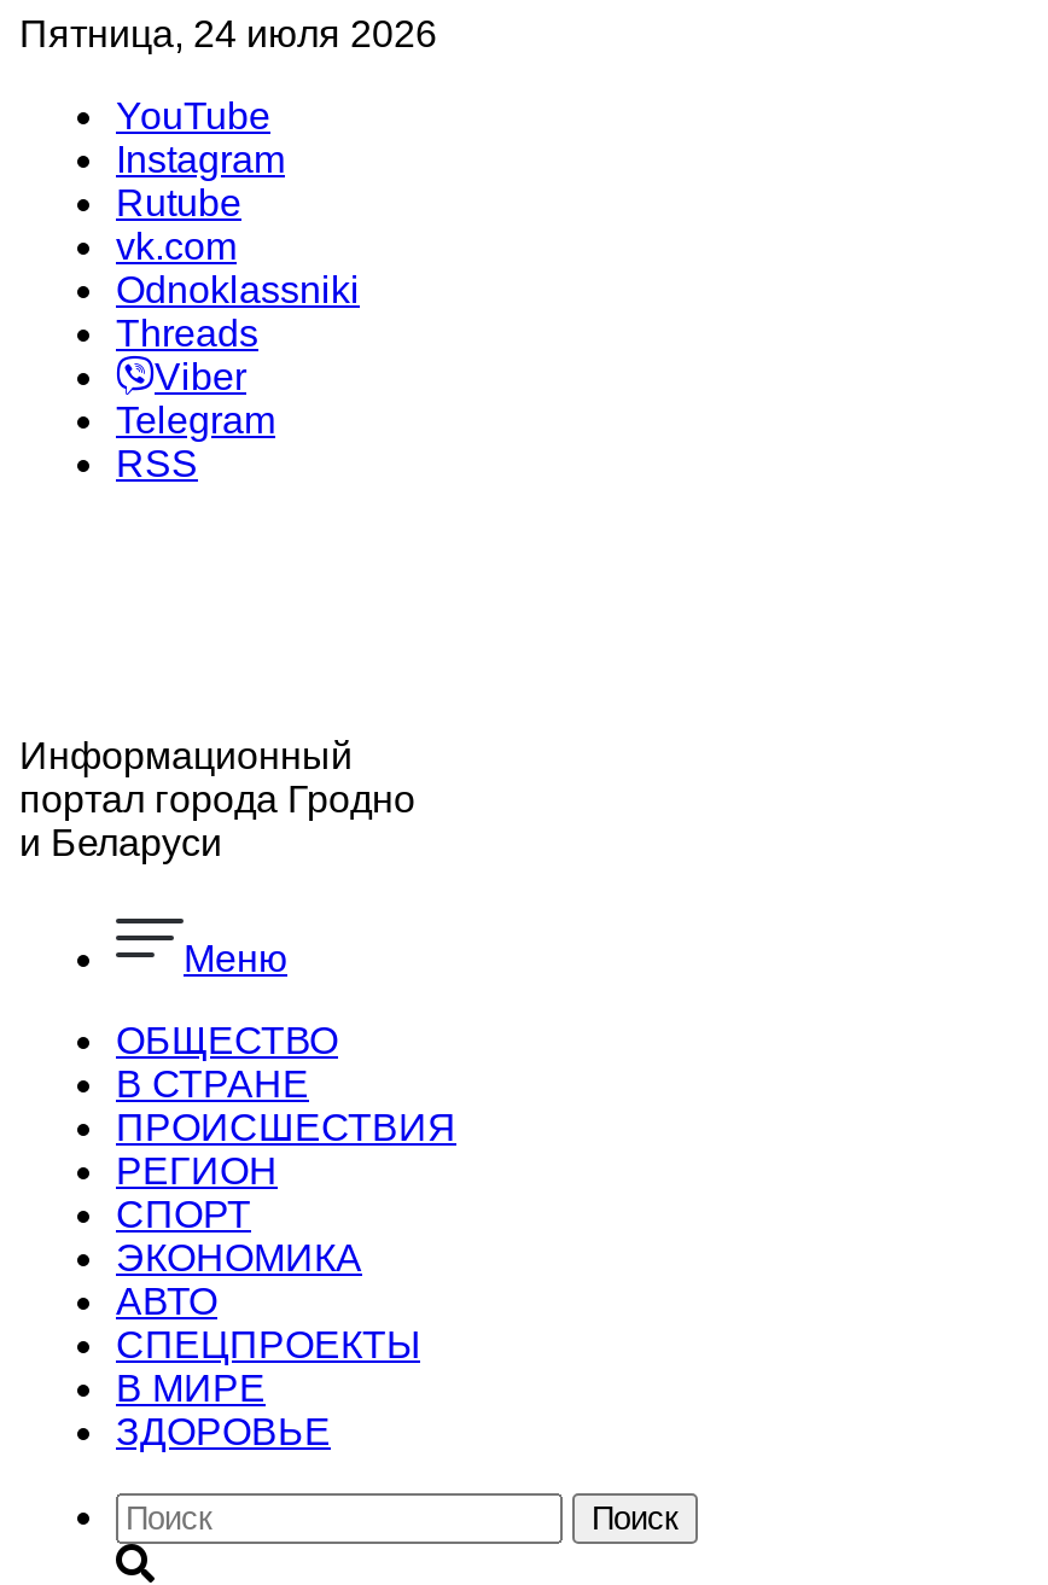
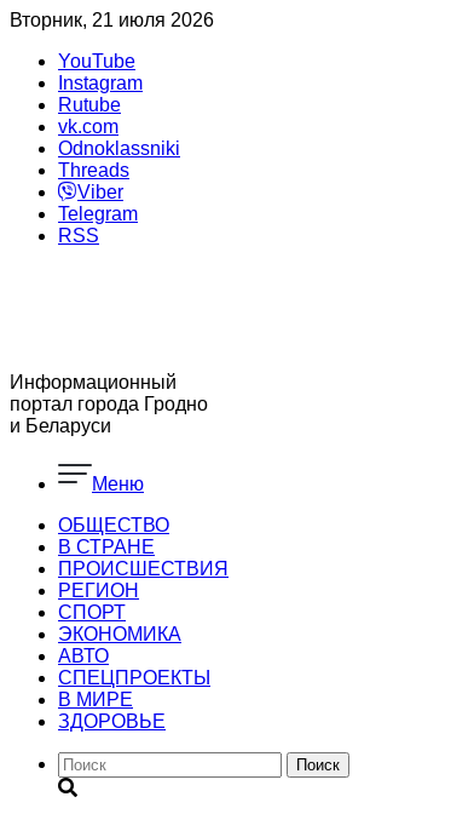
- Пятница, 24 июля 2026
+ Вторник, 21 июля 2026
